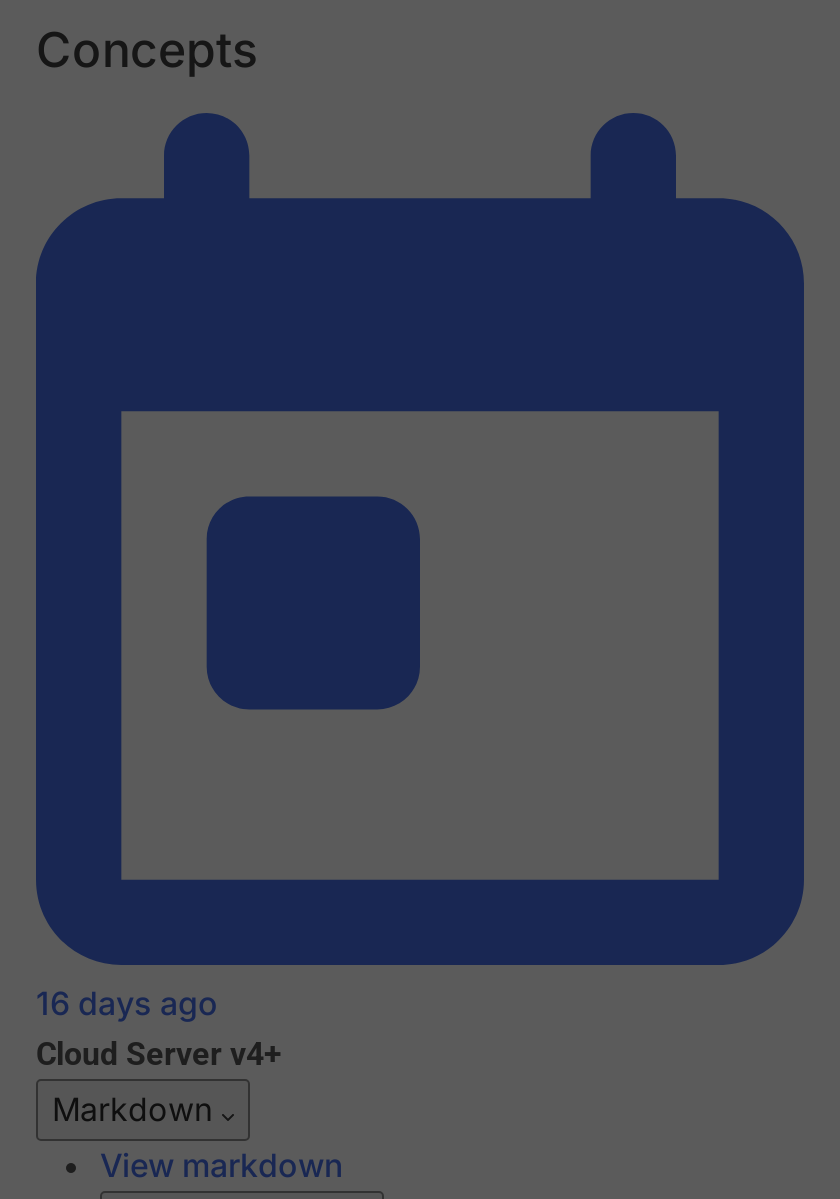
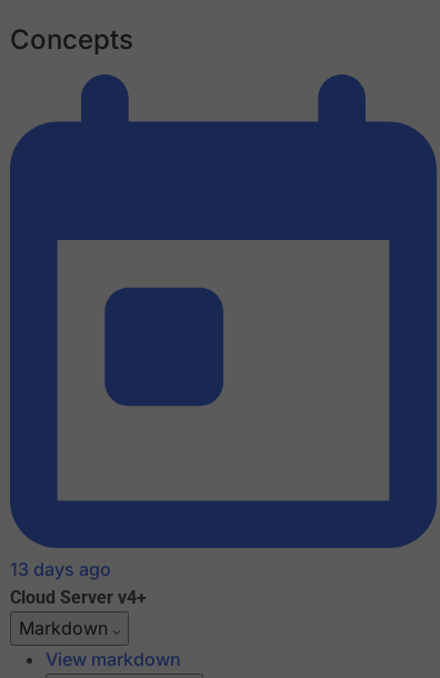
- 16 days ago
+ 13 days ago
